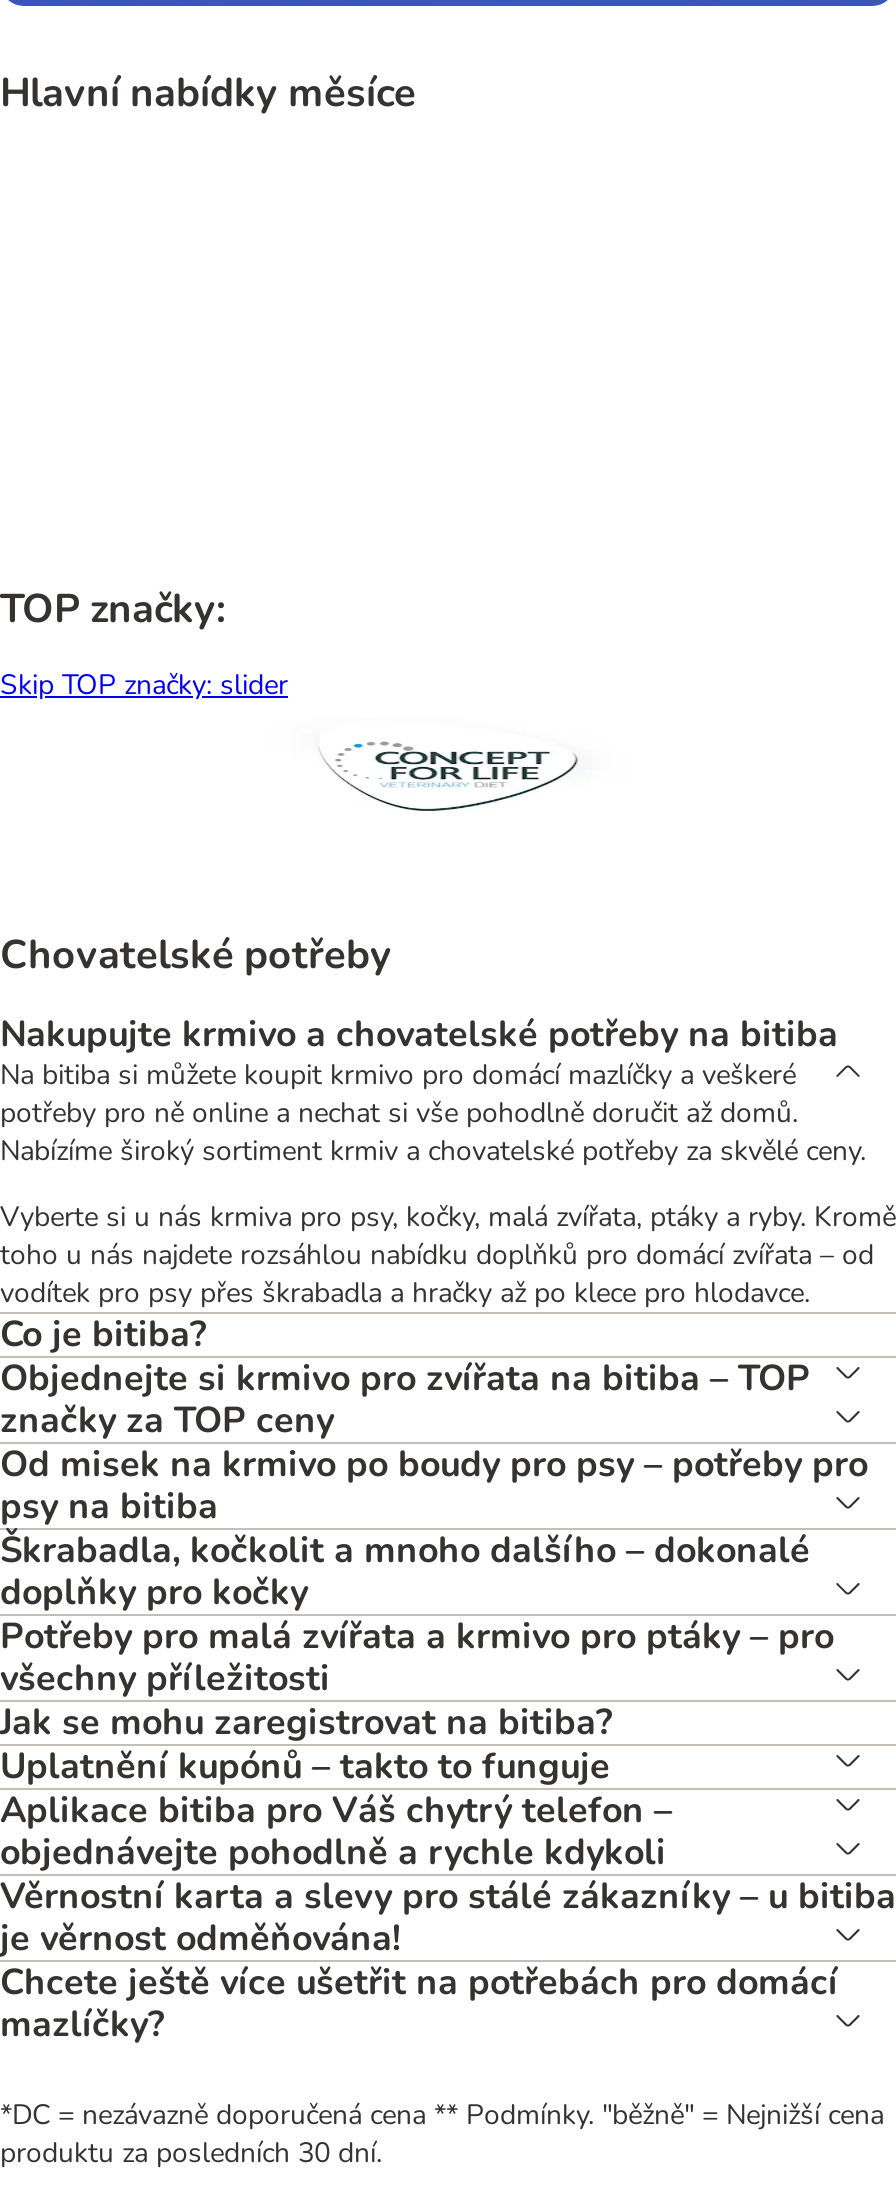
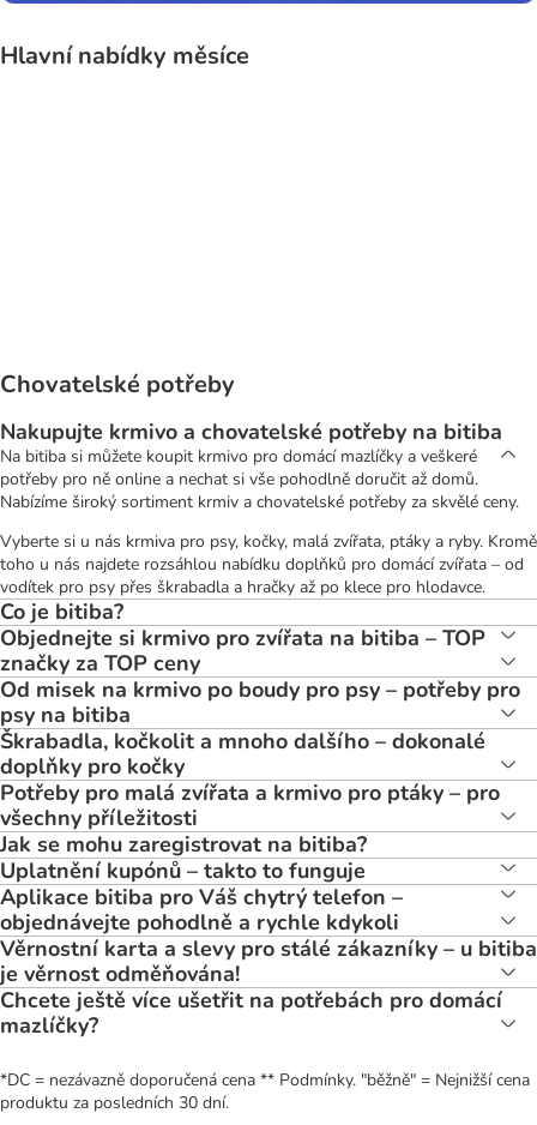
- TOP značky:
- Skip TOP značky: slider

- [image]
